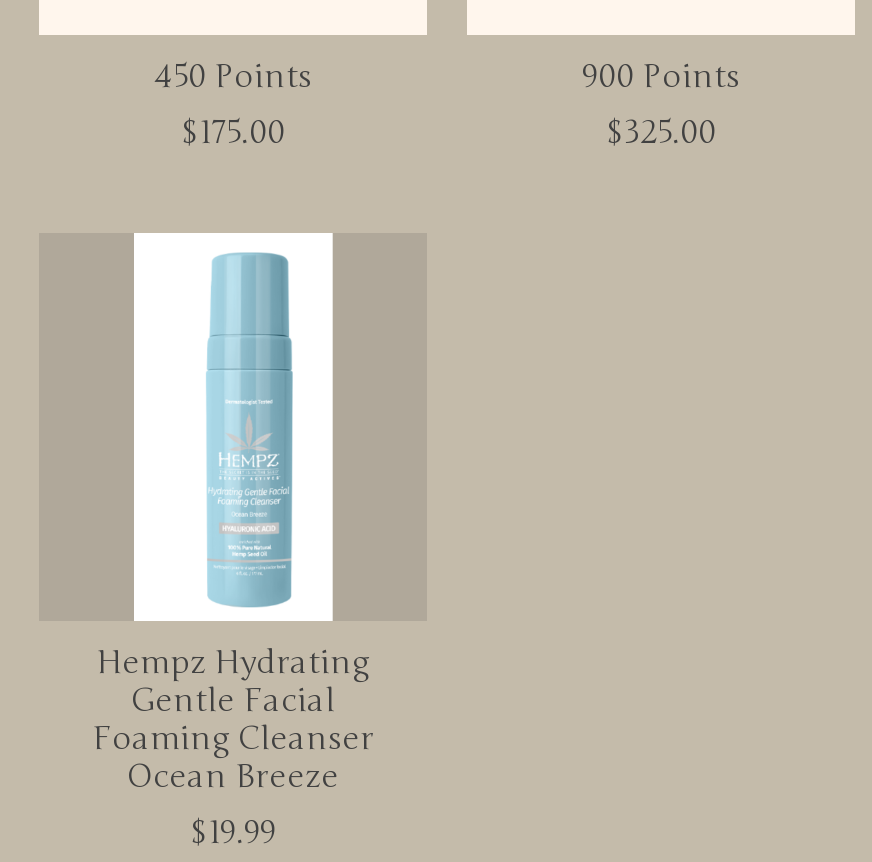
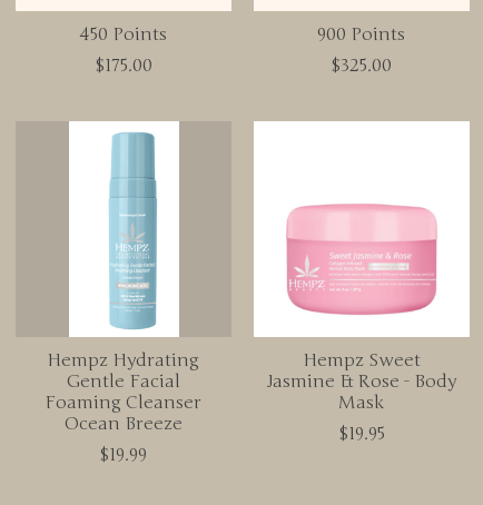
+ [image]
+ Hempz Sweet
+ Jasmine & Rose - Body
+ Mask
+ $19.95
